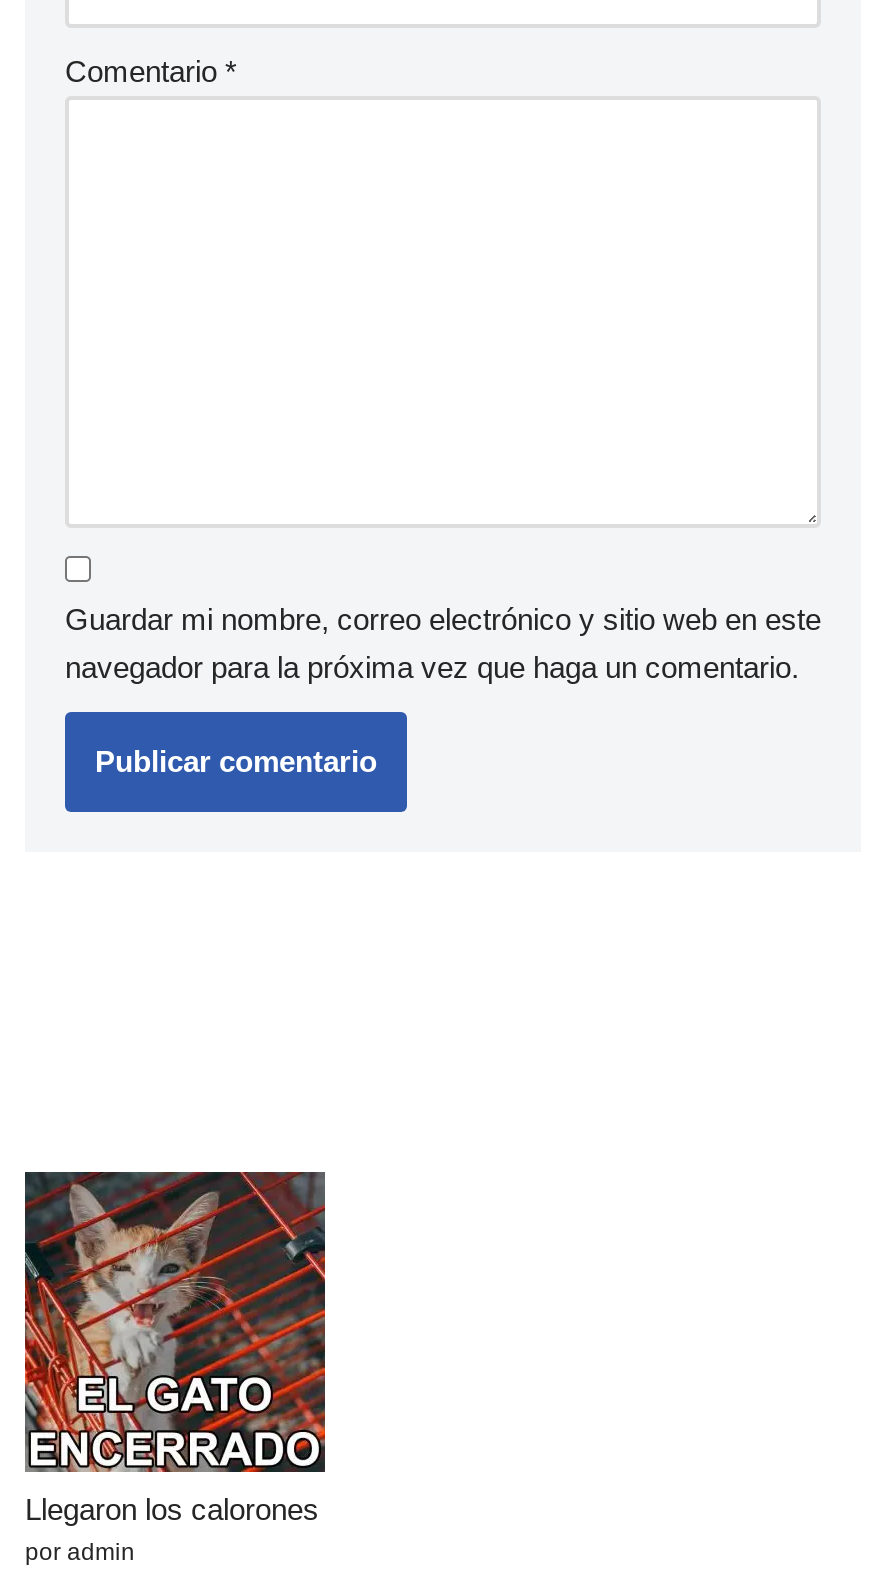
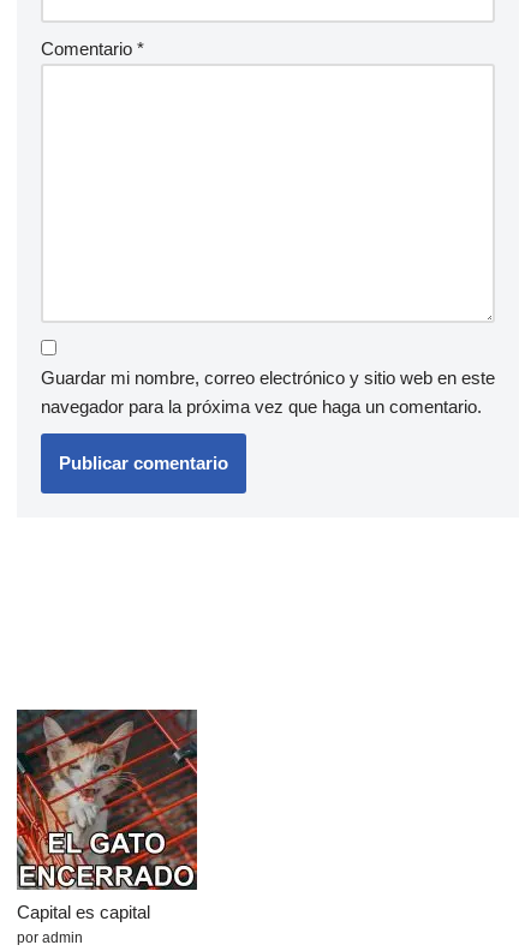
- Llegaron los calorones
+ Capital es capital
